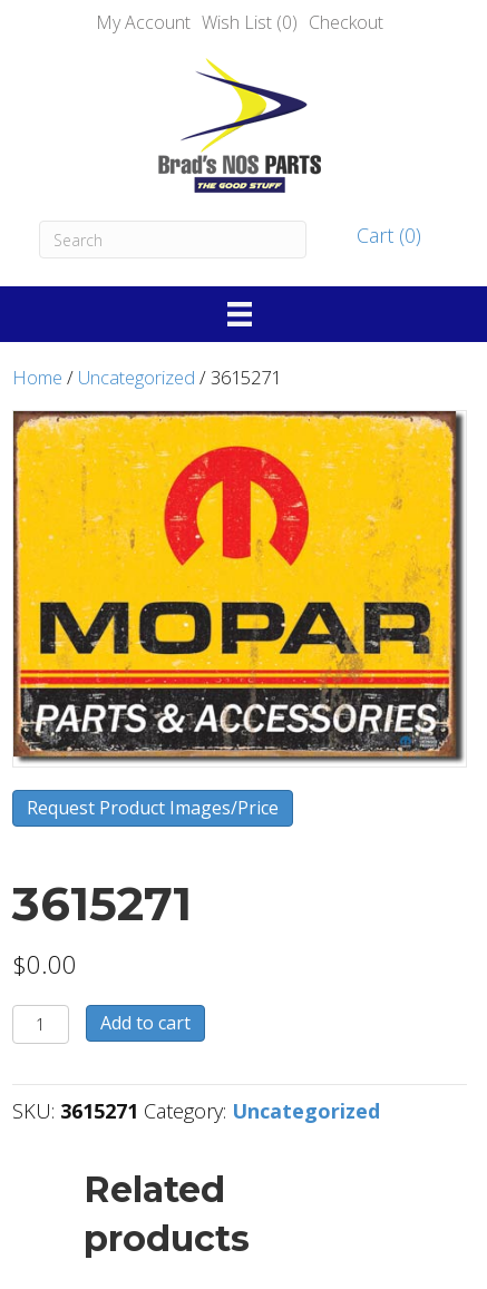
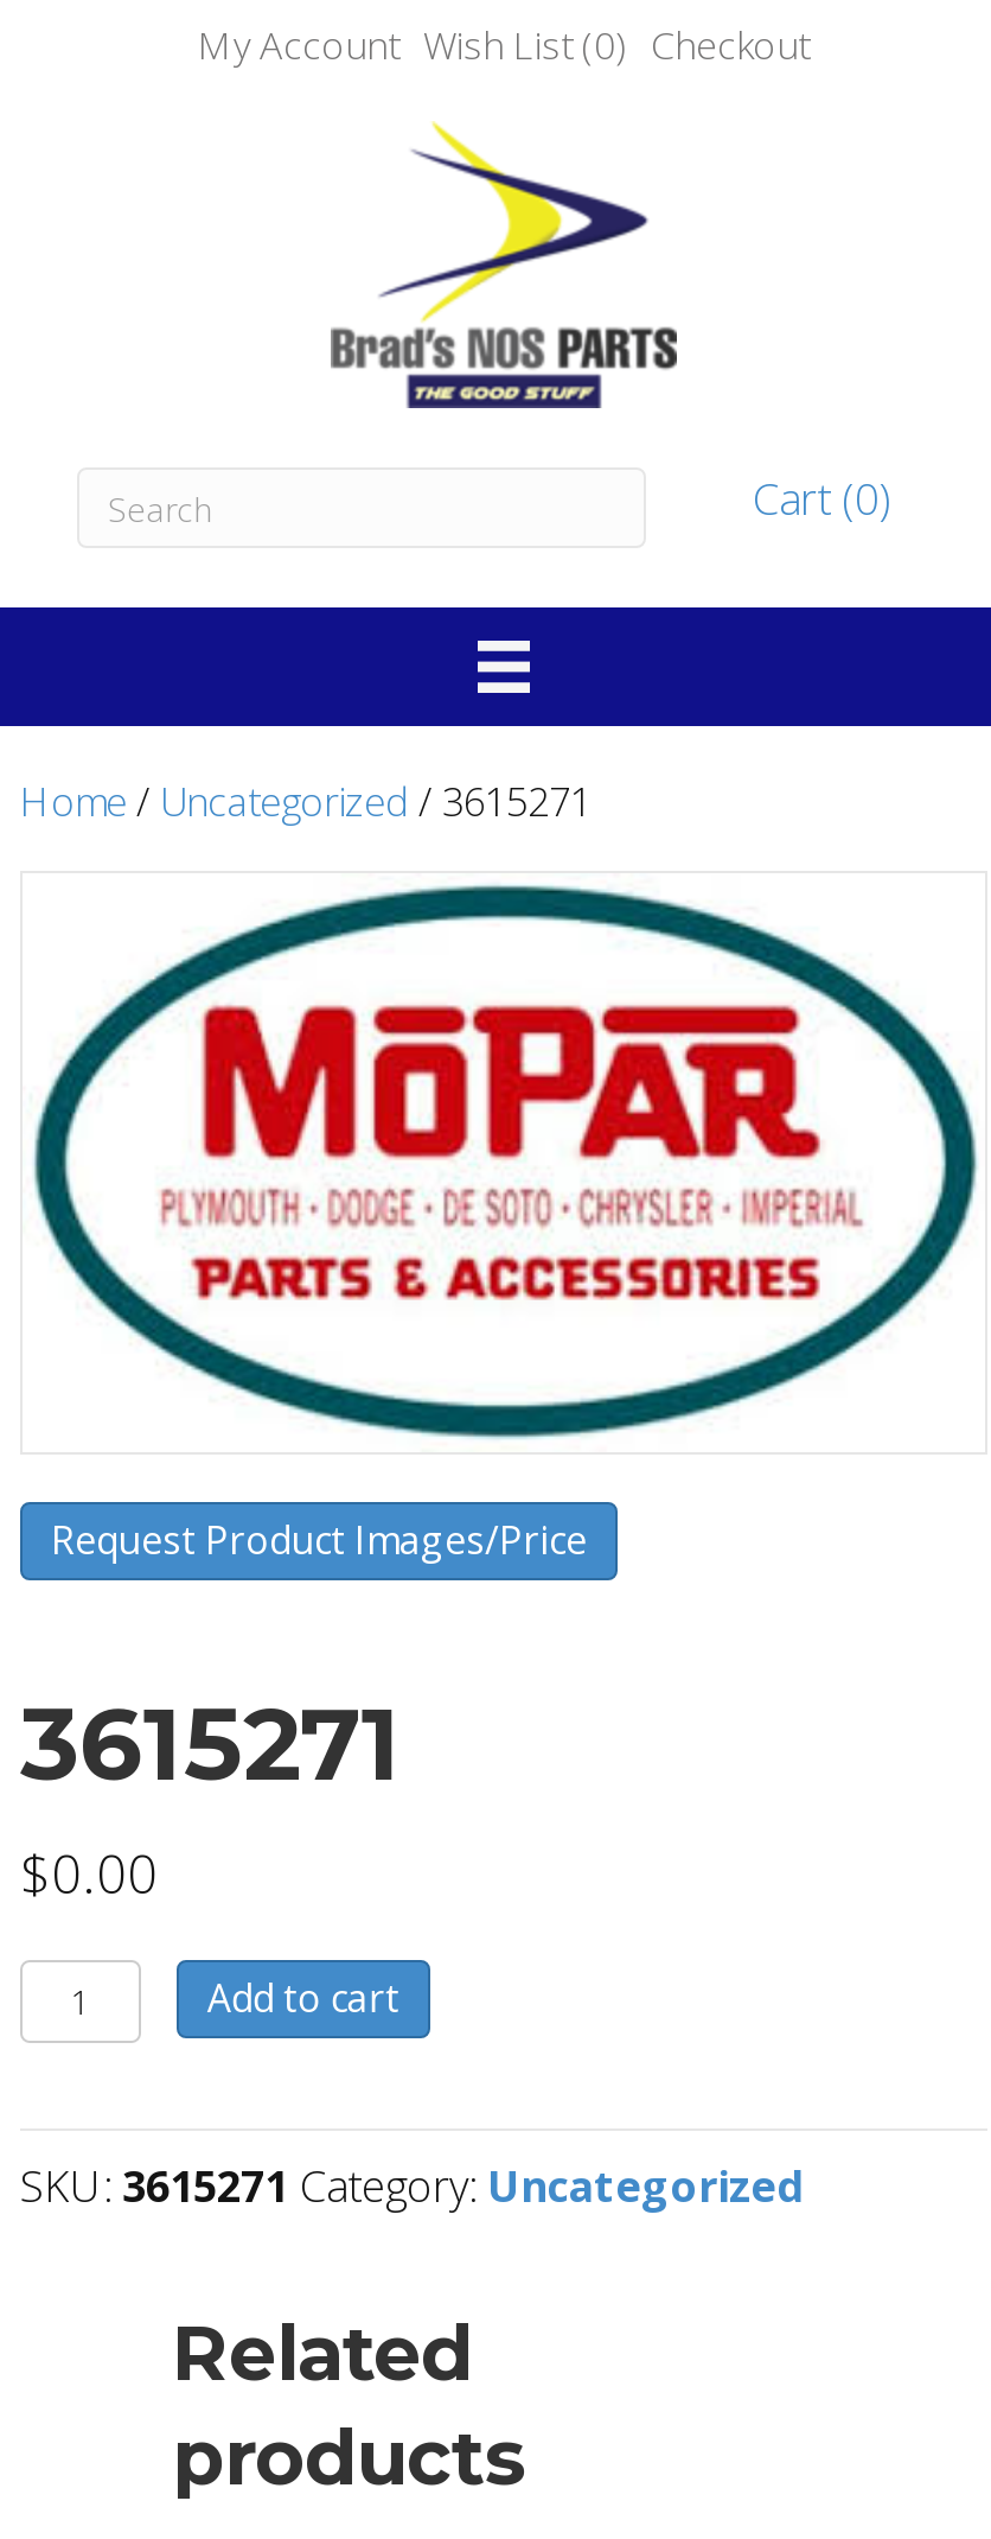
- [image]
+ [image]
